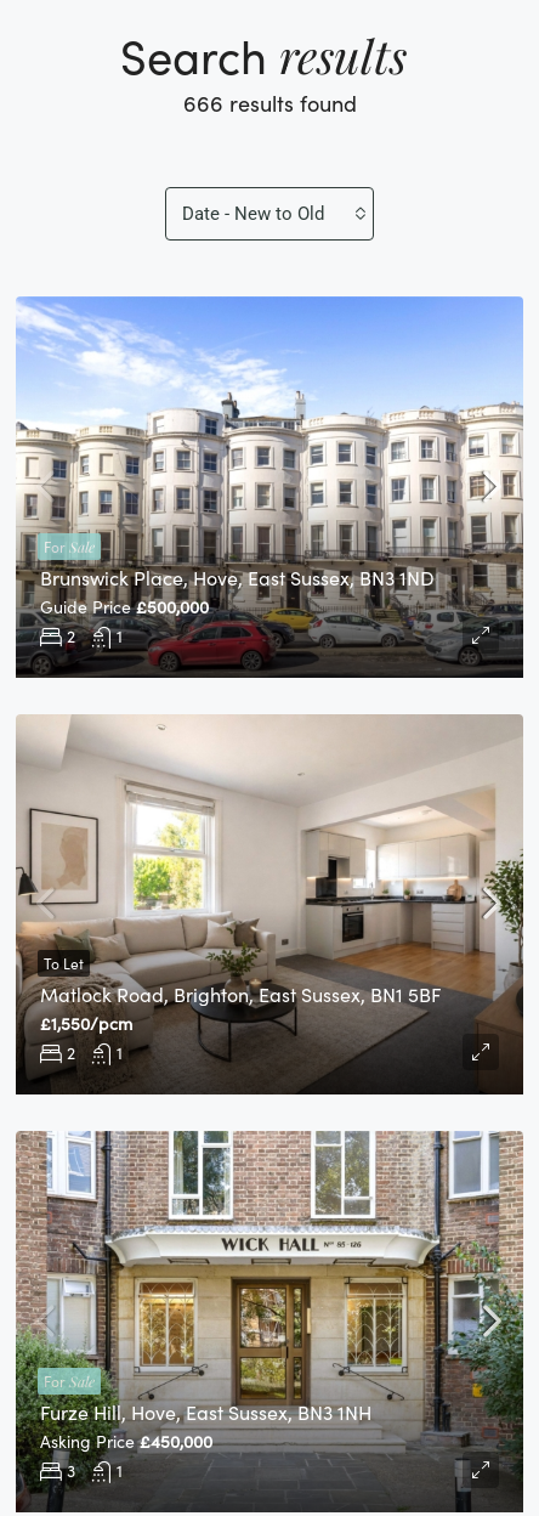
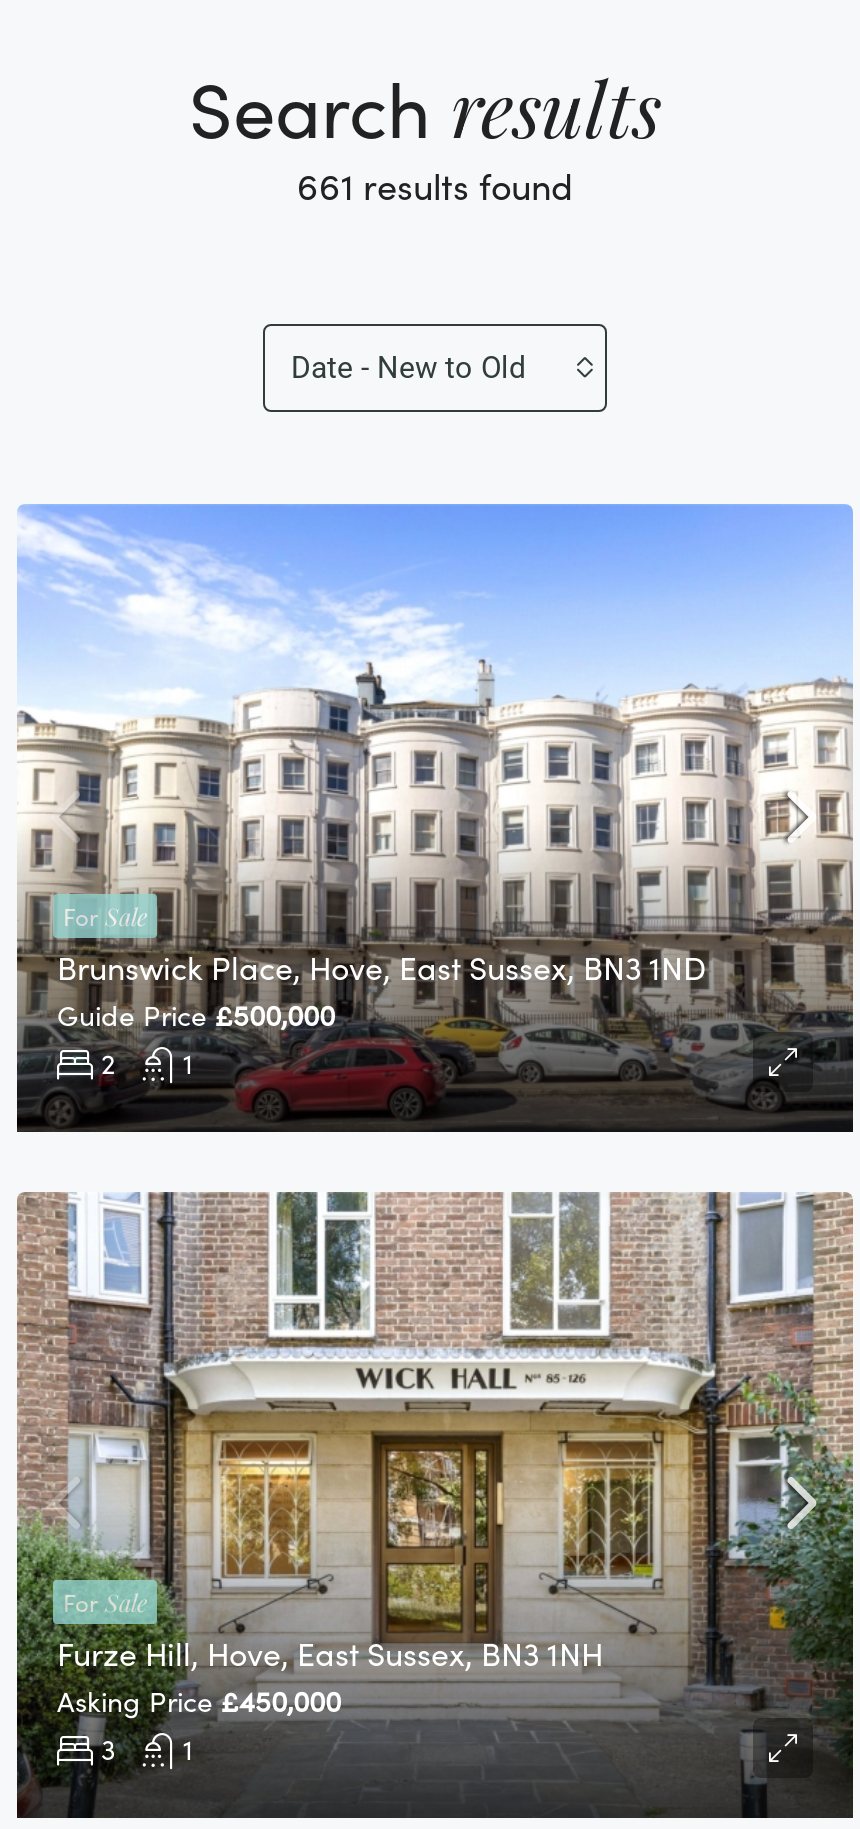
- 666 results found
+ 661 results found

- [image]
- Matlock Road, Brighton, East Sussex, BN1 5BF
- 2
- 1

- To Let

- £1,550/pcm
